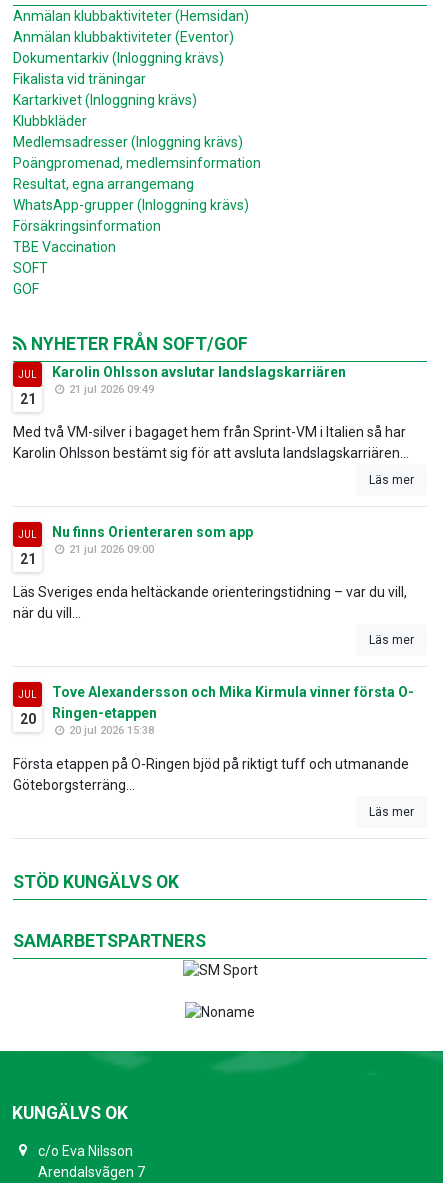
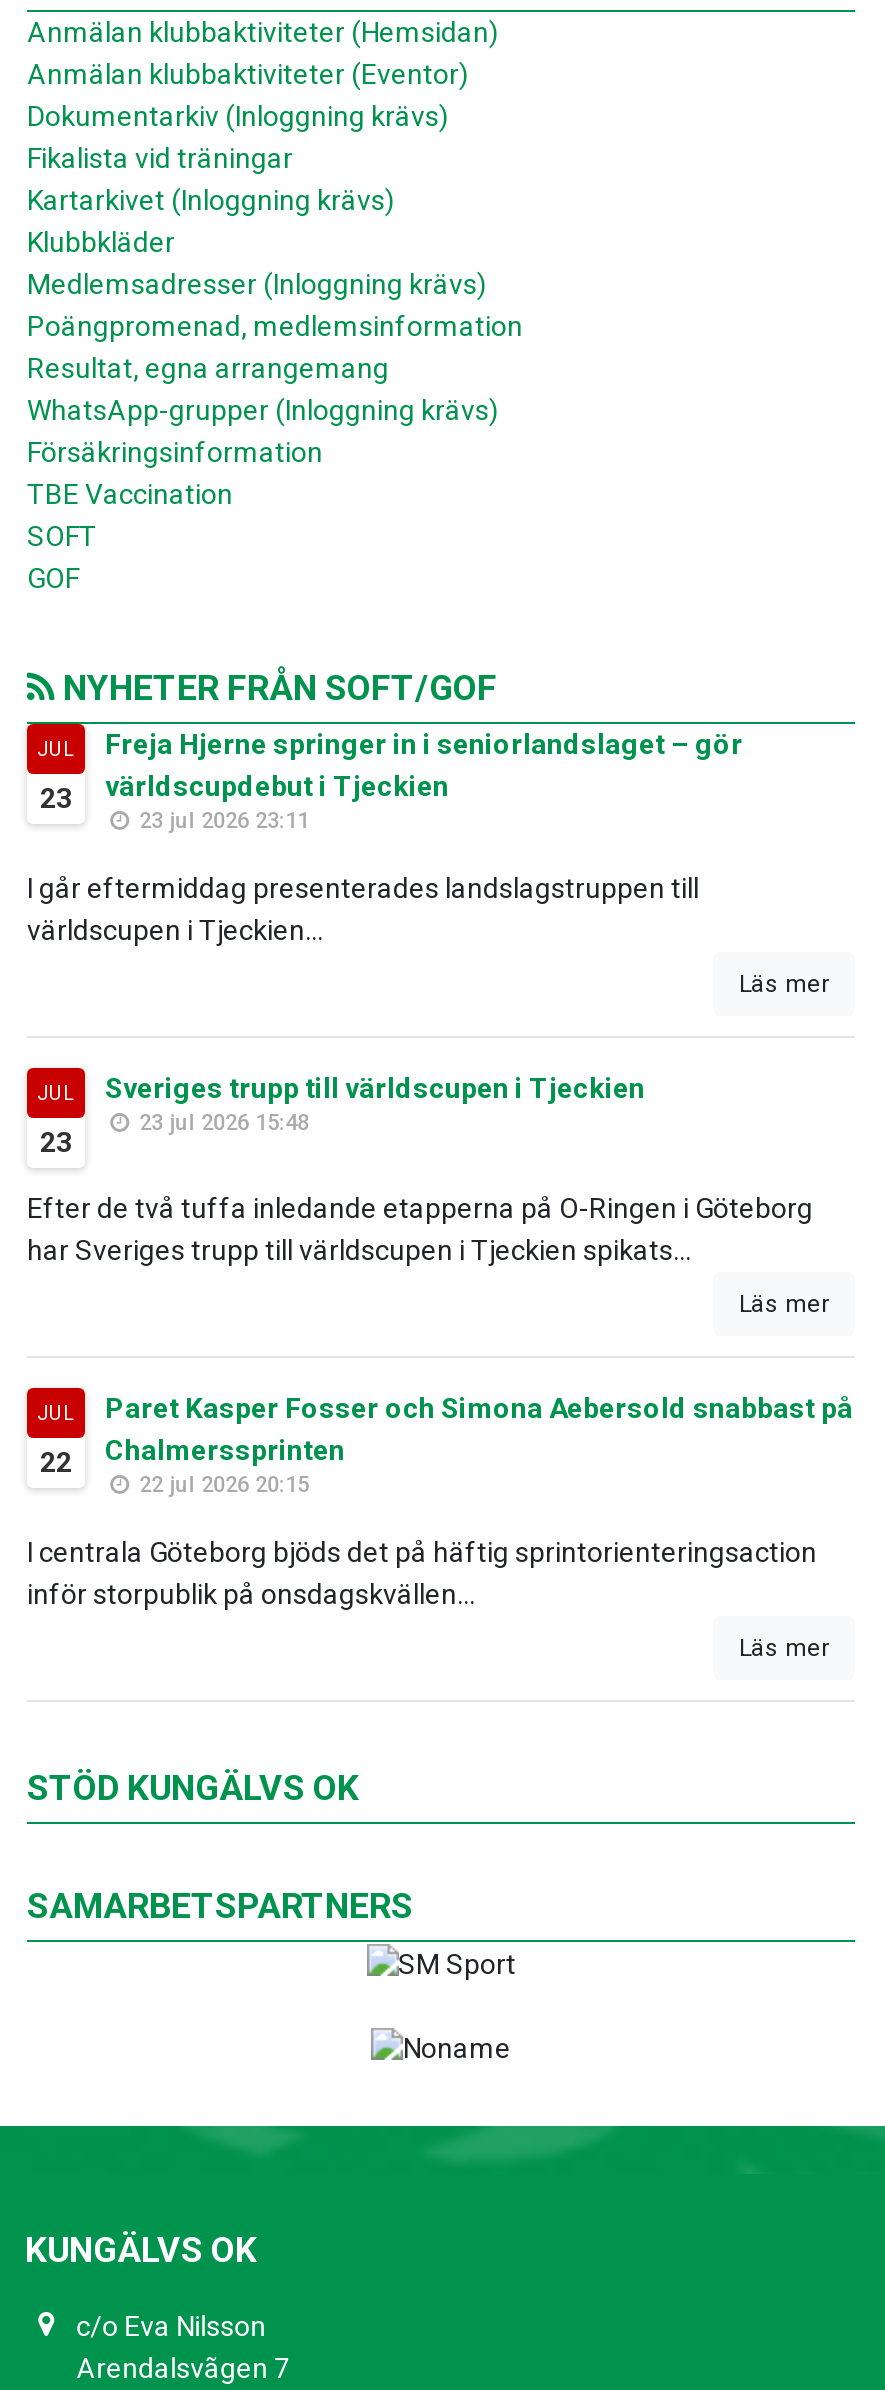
- Karolin Ohlsson avslutar landslagskarriären
- 21 jul 2026 09:49
+ Freja Hjerne springer in i seniorlandslaget – gör
+ världscupdebut i Tjeckien
+ 23 jul 2026 23:11

- 21
+ 23

- Med två VM-silver i bagaget hem från Sprint-VM i Italien så har
- Karolin Ohlsson bestämt sig för att avsluta landslagskarriären...
+ I går eftermiddag presenterades landslagstruppen till
+ världscupen i Tjeckien...

- Nu finns Orienteraren som app
- 21 jul 2026 09:00
+ Sveriges trupp till världscupen i Tjeckien
+ 23 jul 2026 15:48

- 21
+ 23

- Läs Sveriges enda heltäckande orienteringstidning – var du vill,
- när du vill...
+ Efter de två tuffa inledande etapperna på O-Ringen i Göteborg
+ har Sveriges trupp till världscupen i Tjeckien spikats...

- Tove Alexandersson och Mika Kirmula vinner första O-
- Ringen-etappen
- 20 jul 2026 15:38
+ Paret Kasper Fosser och Simona Aebersold snabbast på
+ Chalmerssprinten
+ 22 jul 2026 20:15

- 20
+ 22

- Första etappen på O-Ringen bjöd på riktigt tuff och utmanande
- Göteborgsterräng...
+ I centrala Göteborg bjöds det på häftig sprintorienteringsaction
+ inför storpublik på onsdagskvällen...
